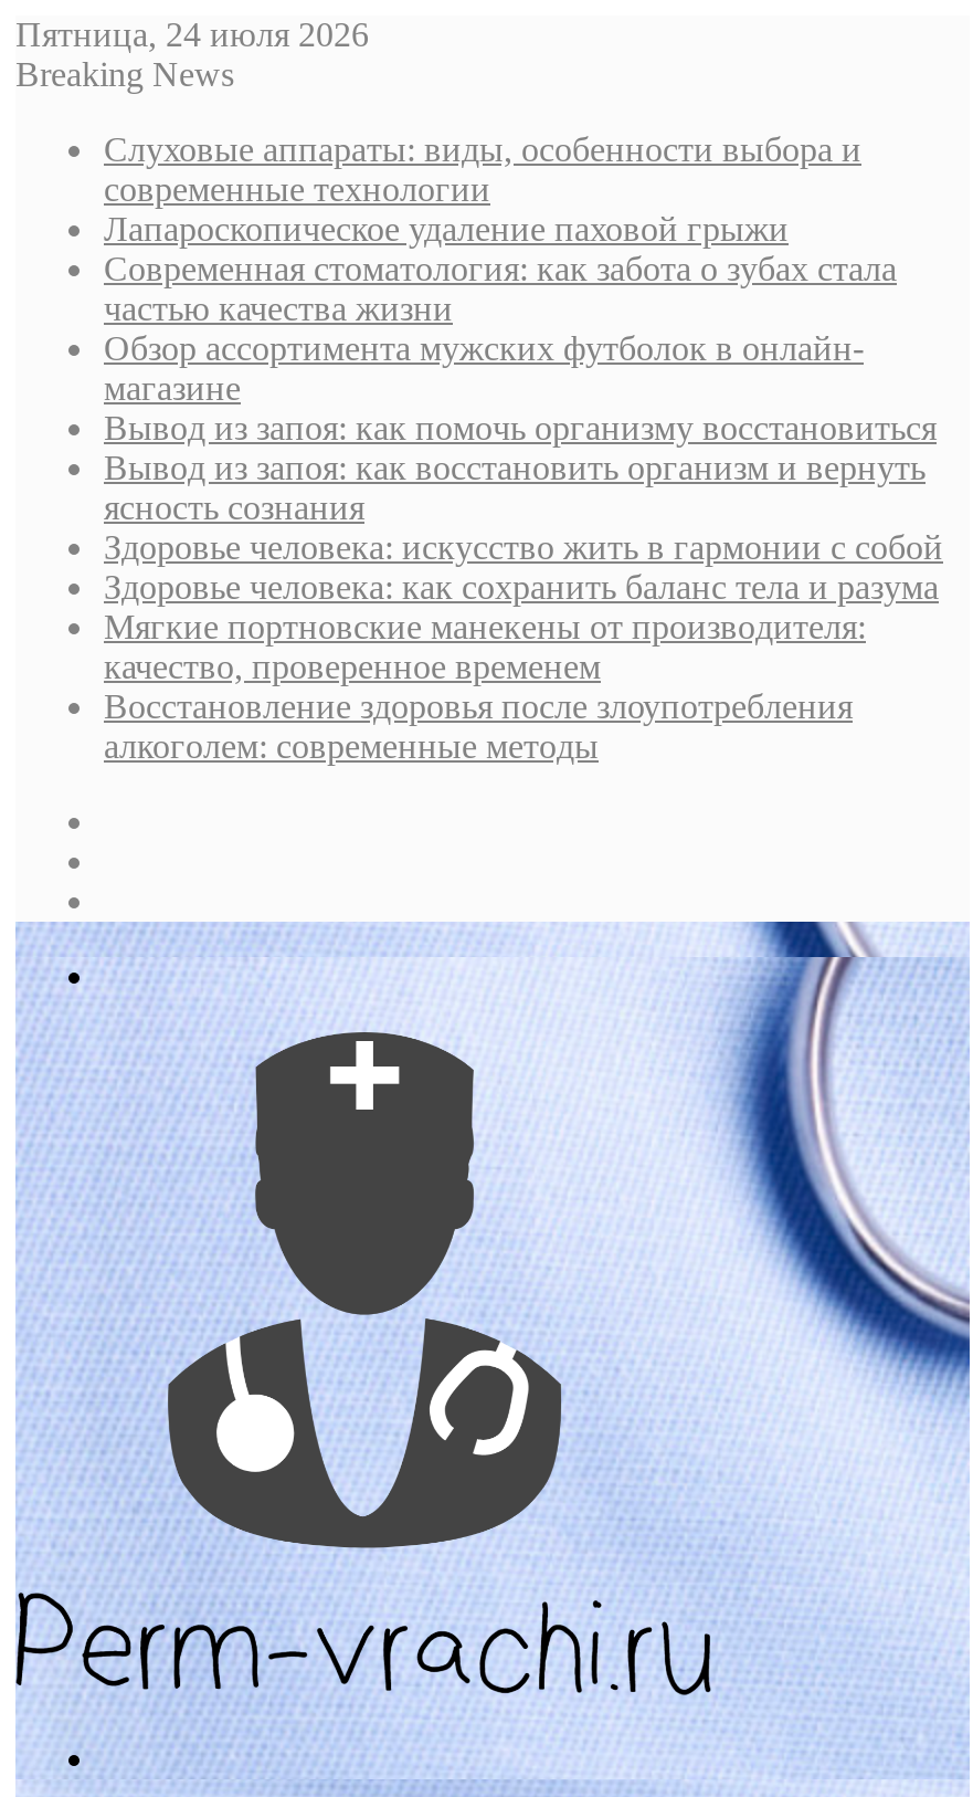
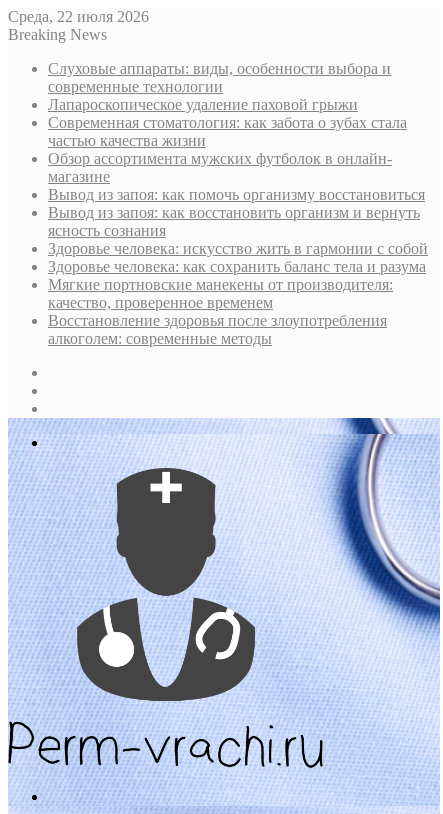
- Пятница, 24 июля 2026
+ Среда, 22 июля 2026
